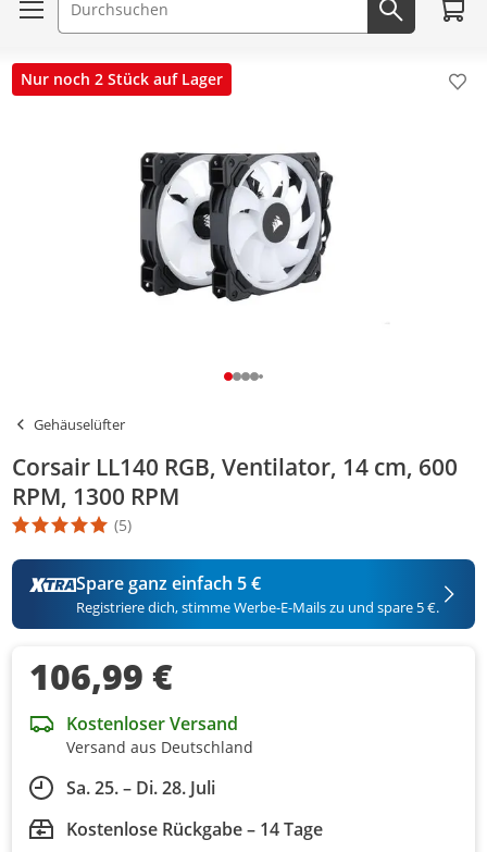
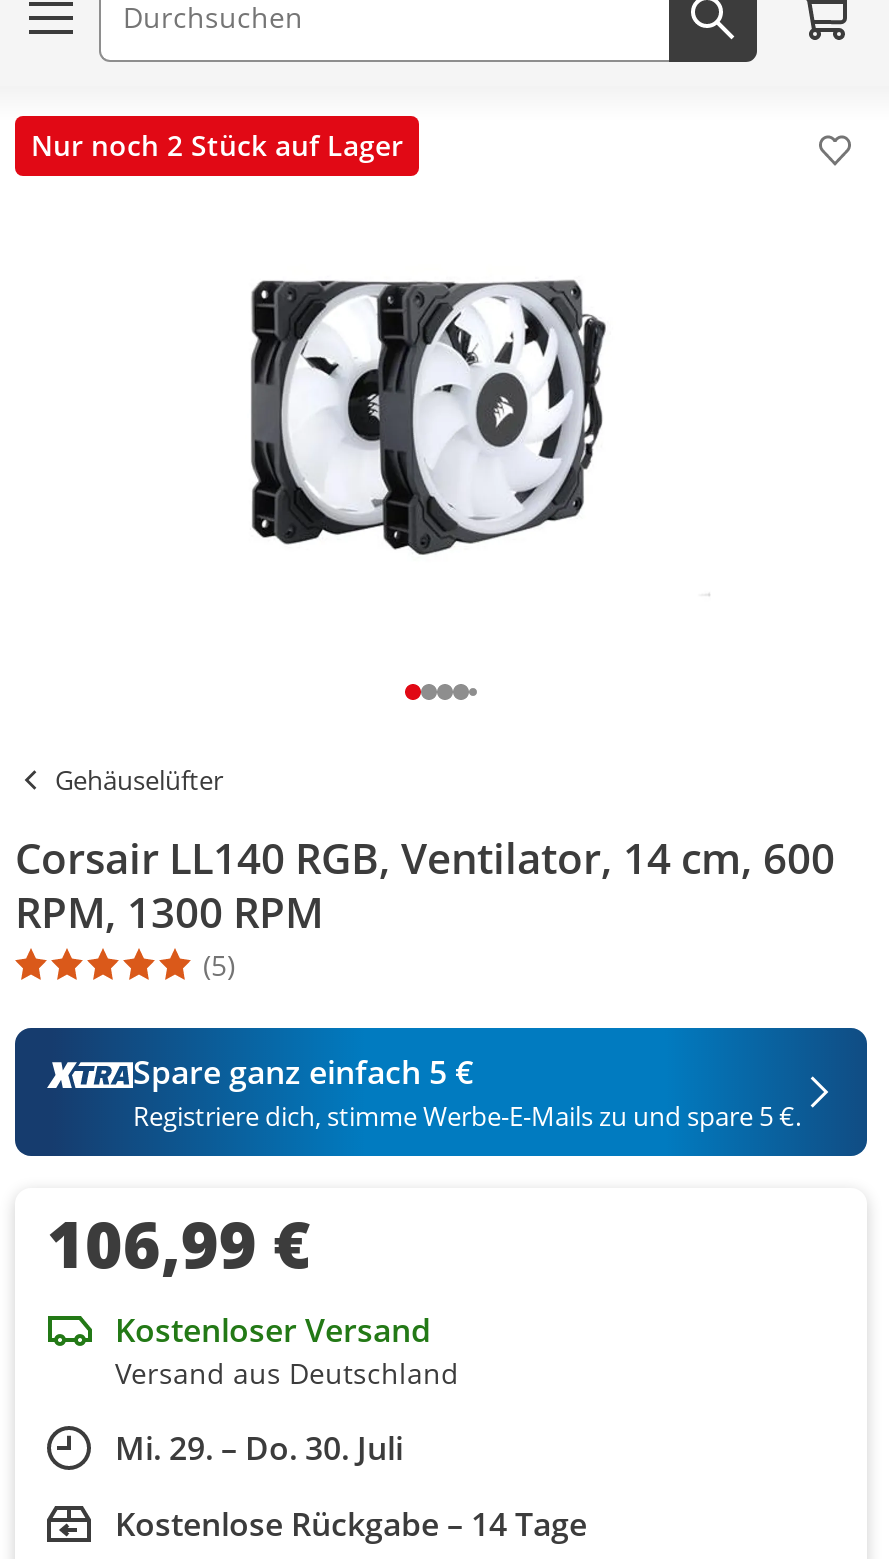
- Sa. 25. – Di. 28. Juli
+ Mi. 29. – Do. 30. Juli
